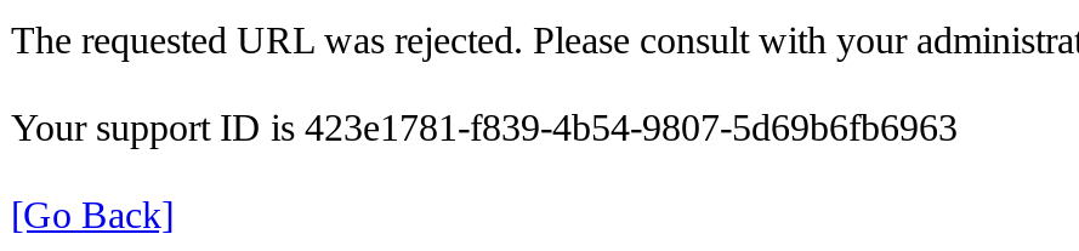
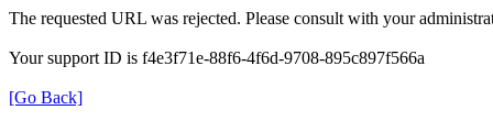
- Your support ID is 423e1781-f839-4b54-9807-5d69b6fb6963
+ Your support ID is f4e3f71e-88f6-4f6d-9708-895c897f566a
